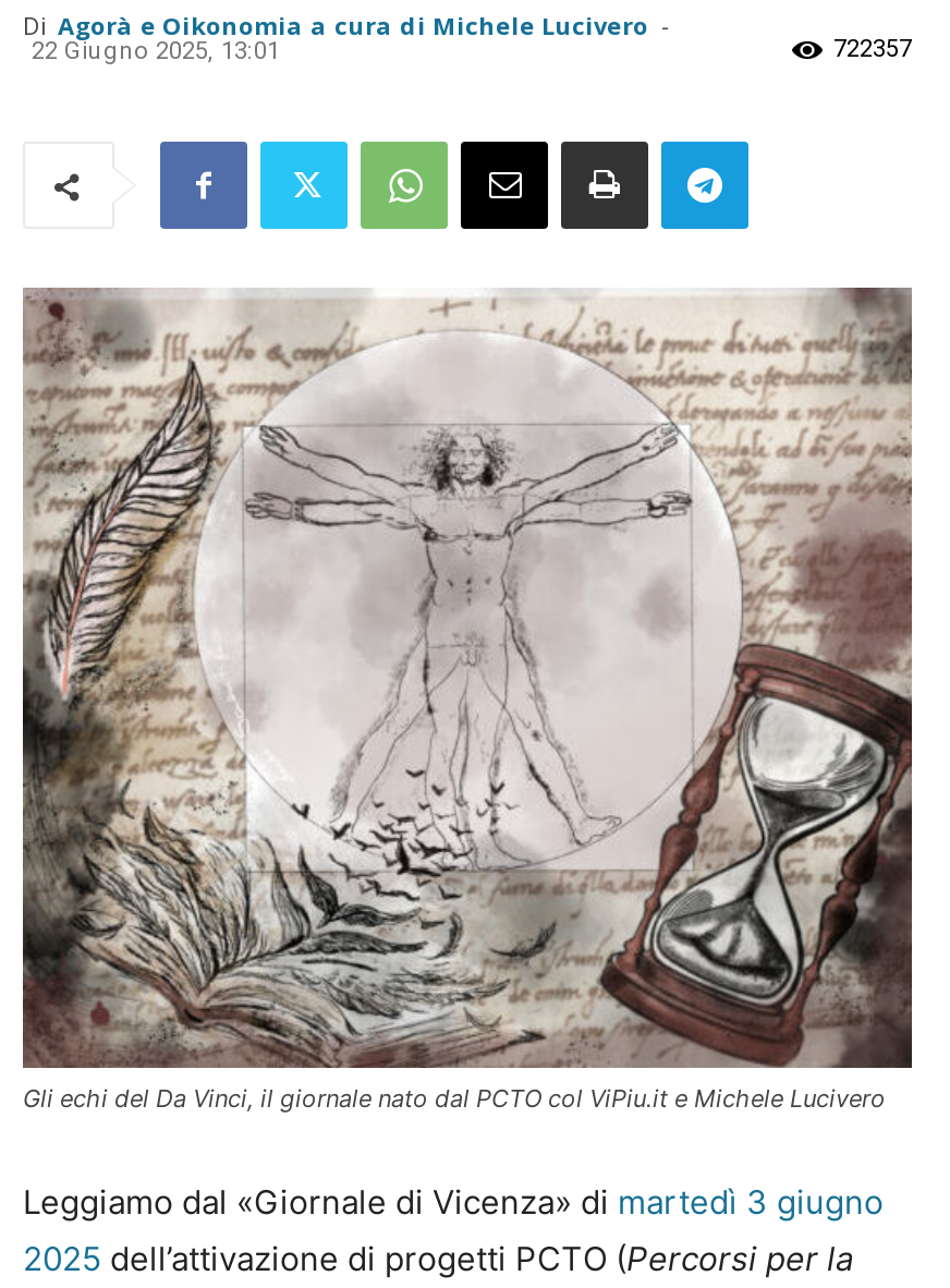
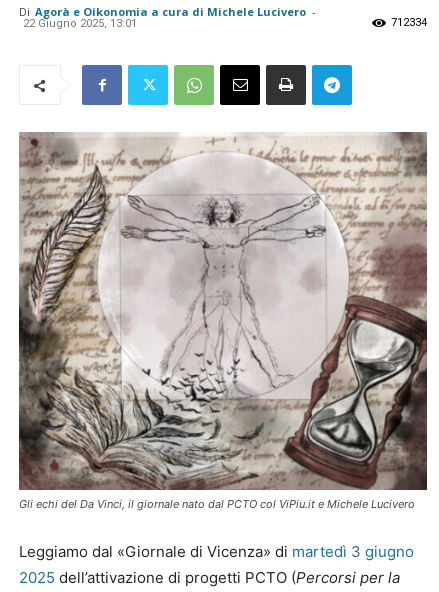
- 722357
+ 712334
